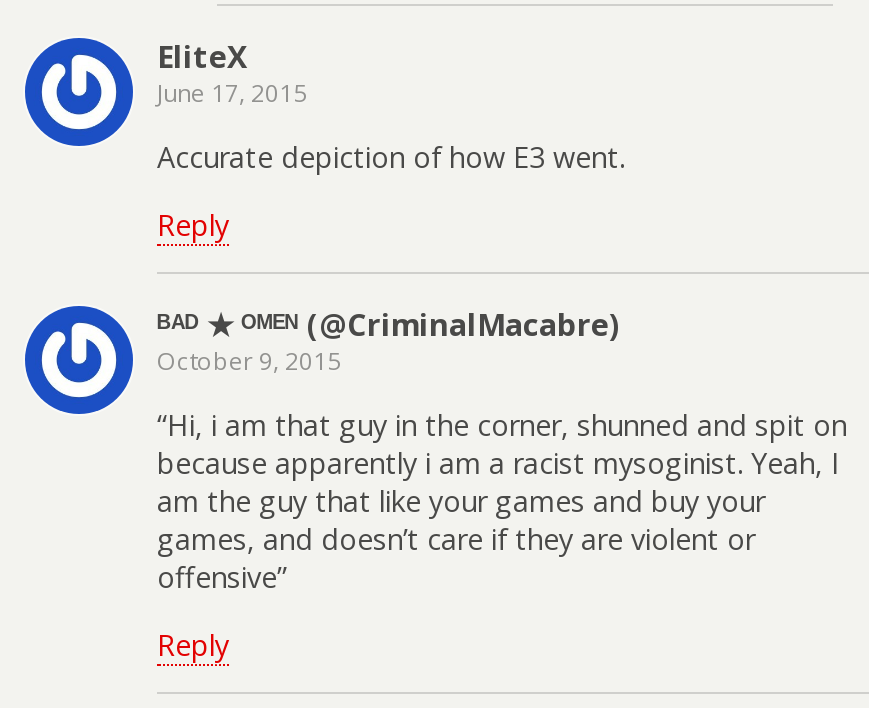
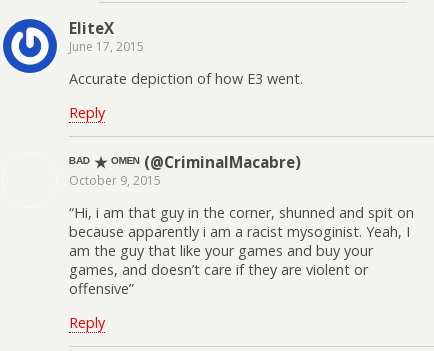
- [image]
